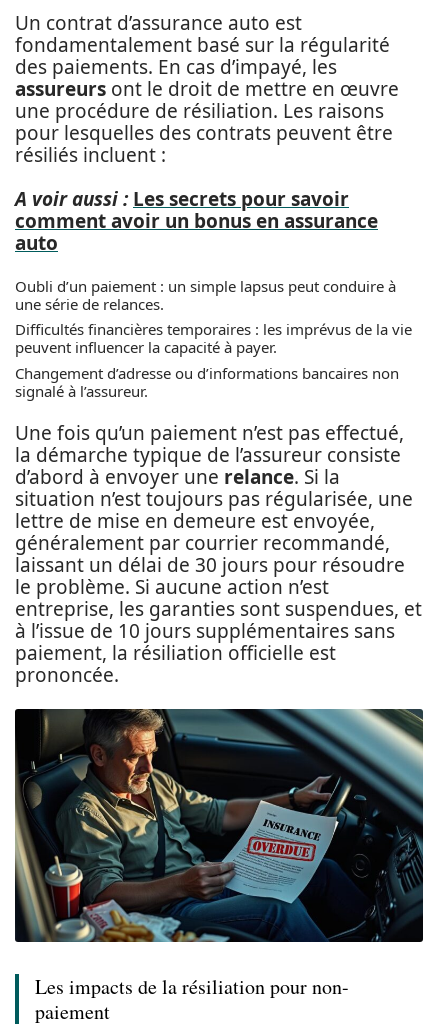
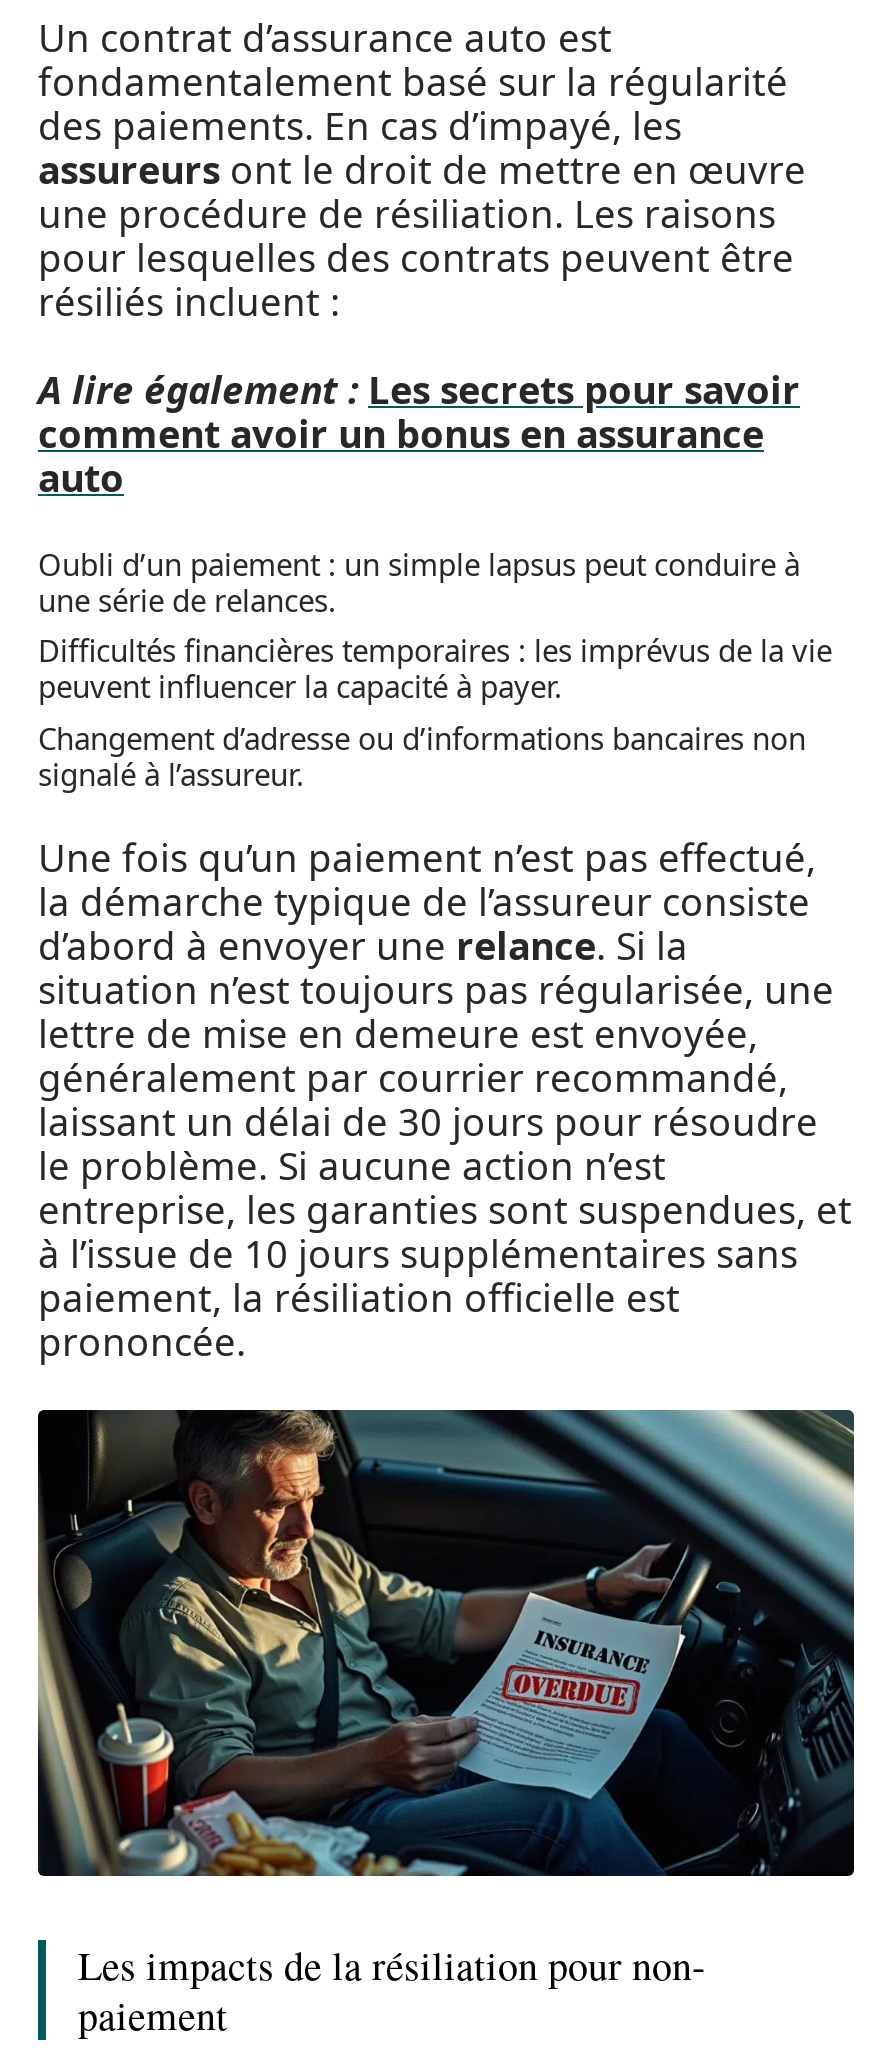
- A voir aussi : Les secrets pour savoir
+ A lire également : Les secrets pour savoir
